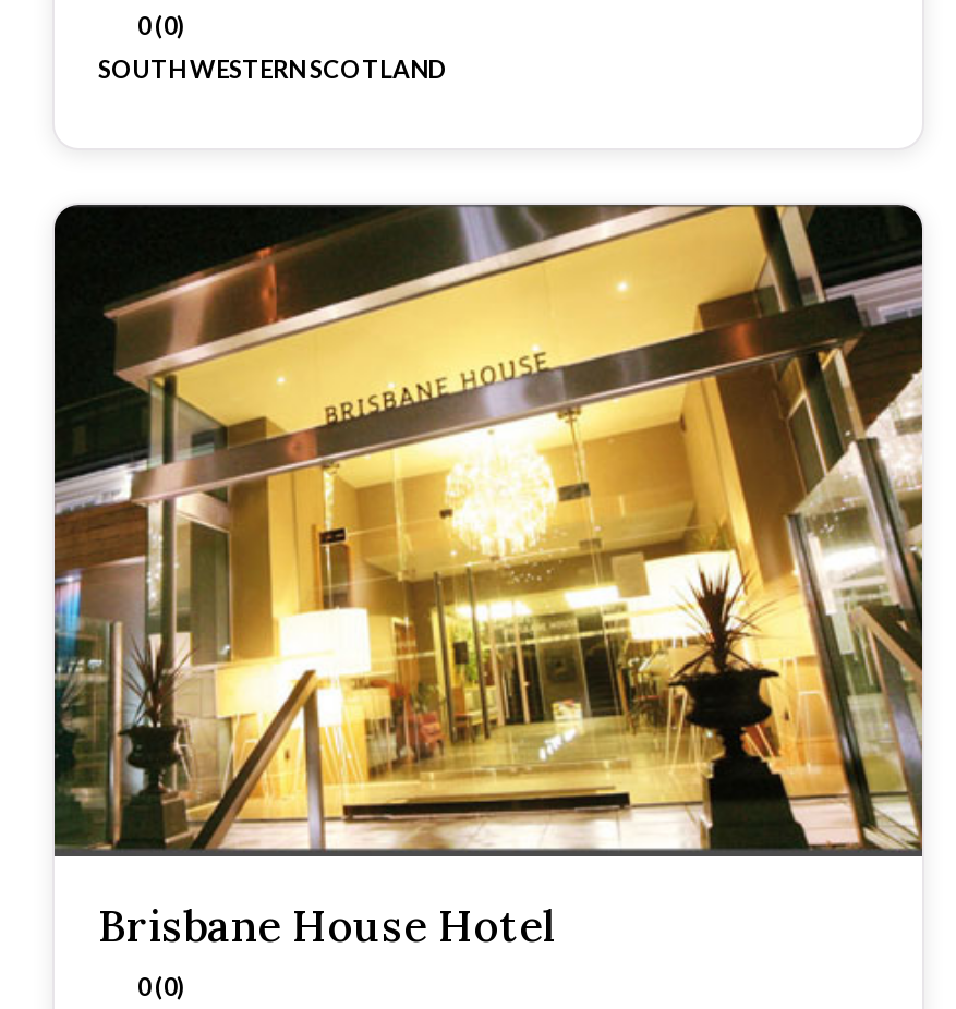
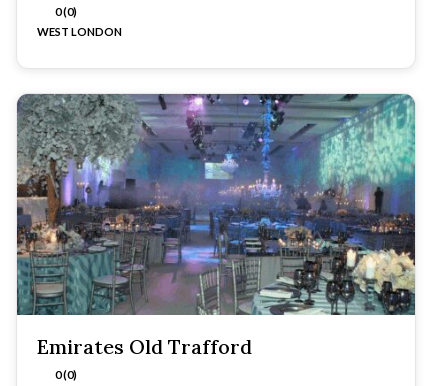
- SOUTH WESTERN SCOTLAND
+ WEST LONDON

- [image]
- Brisbane House Hotel
+ [image]
+ Emirates Old Trafford
